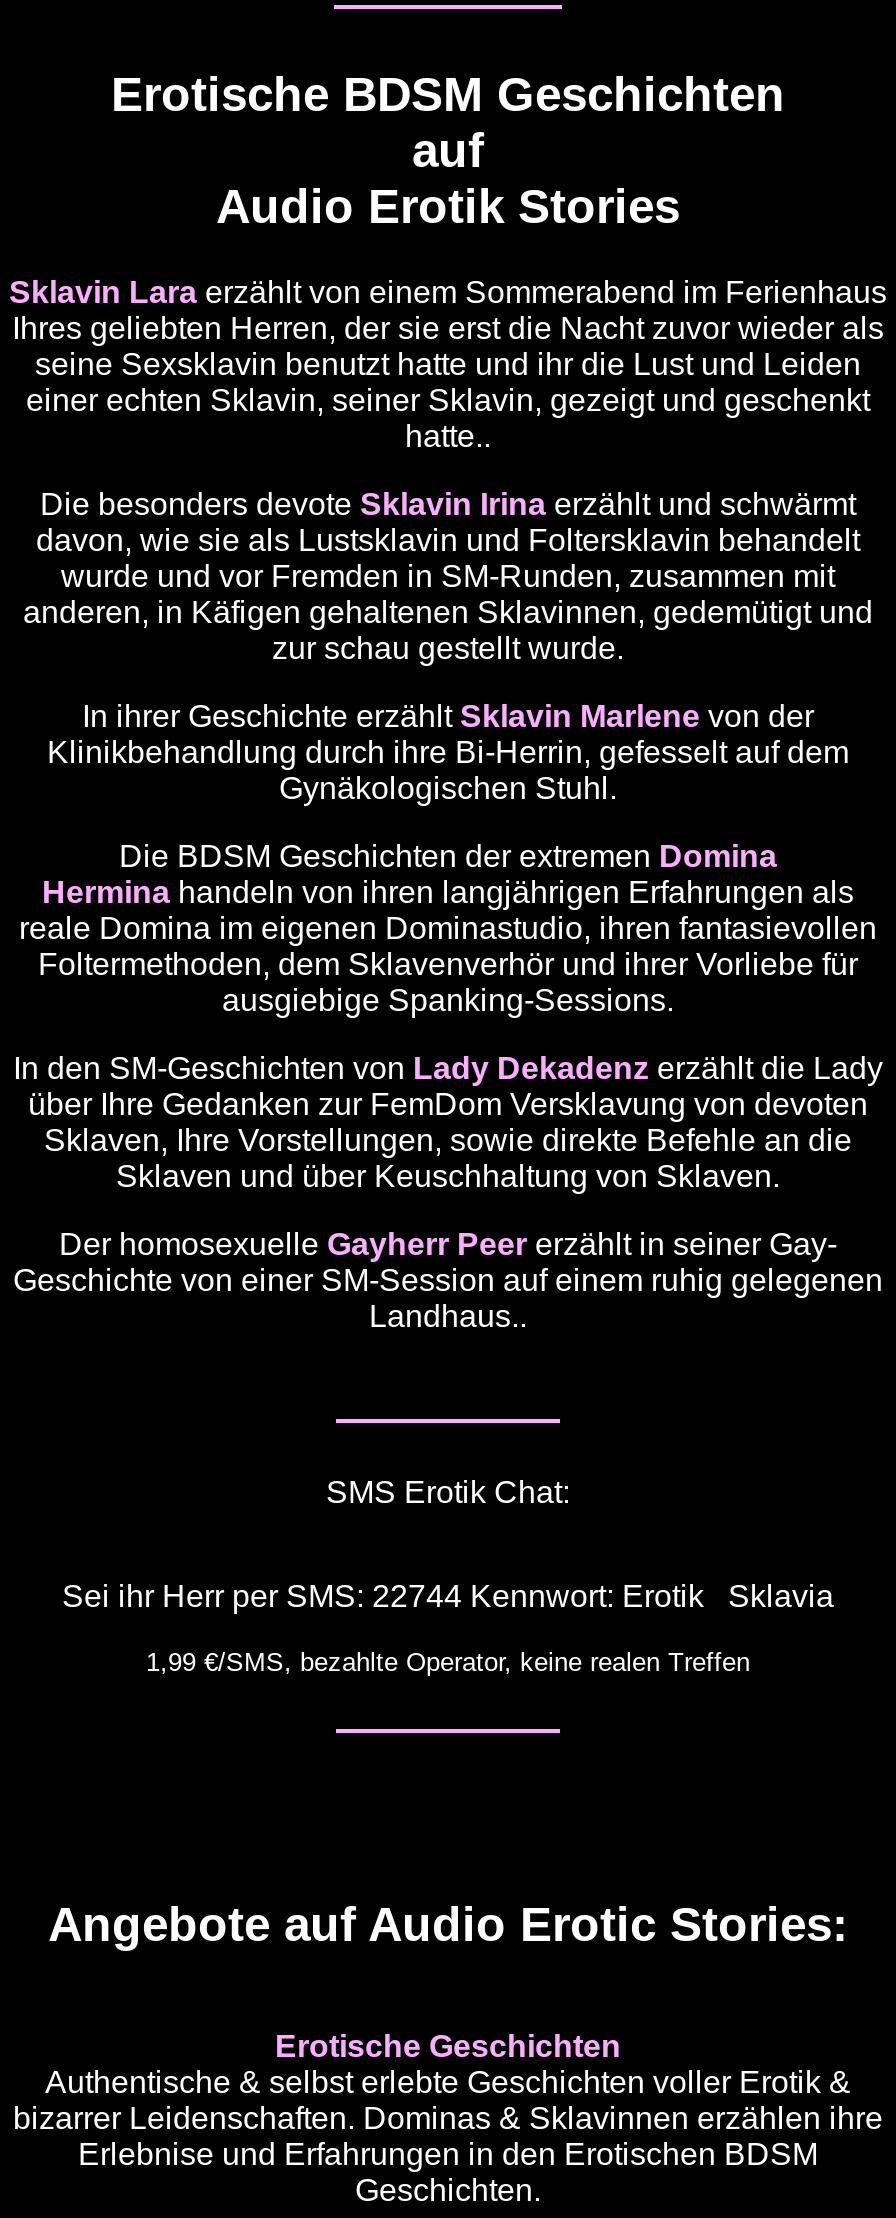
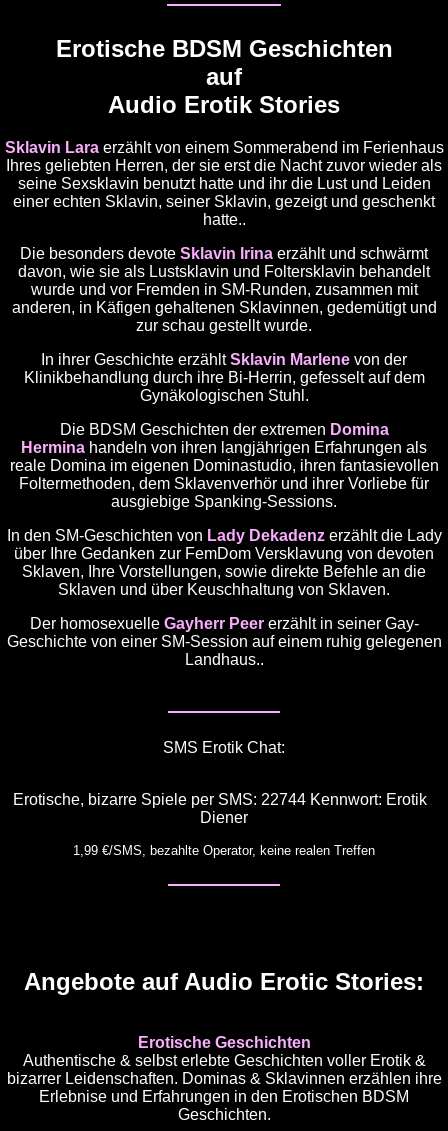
- Sei ihr Herr per SMS: 22744 Kennwort: Erotik Sklavia
+ Erotische, bizarre Spiele per SMS: 22744 Kennwort: Erotik
+ Diener
